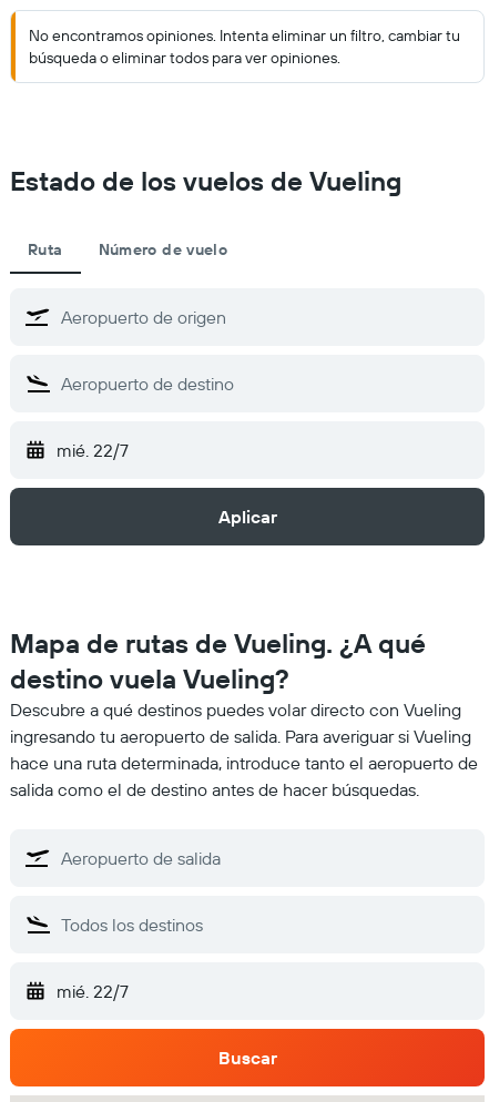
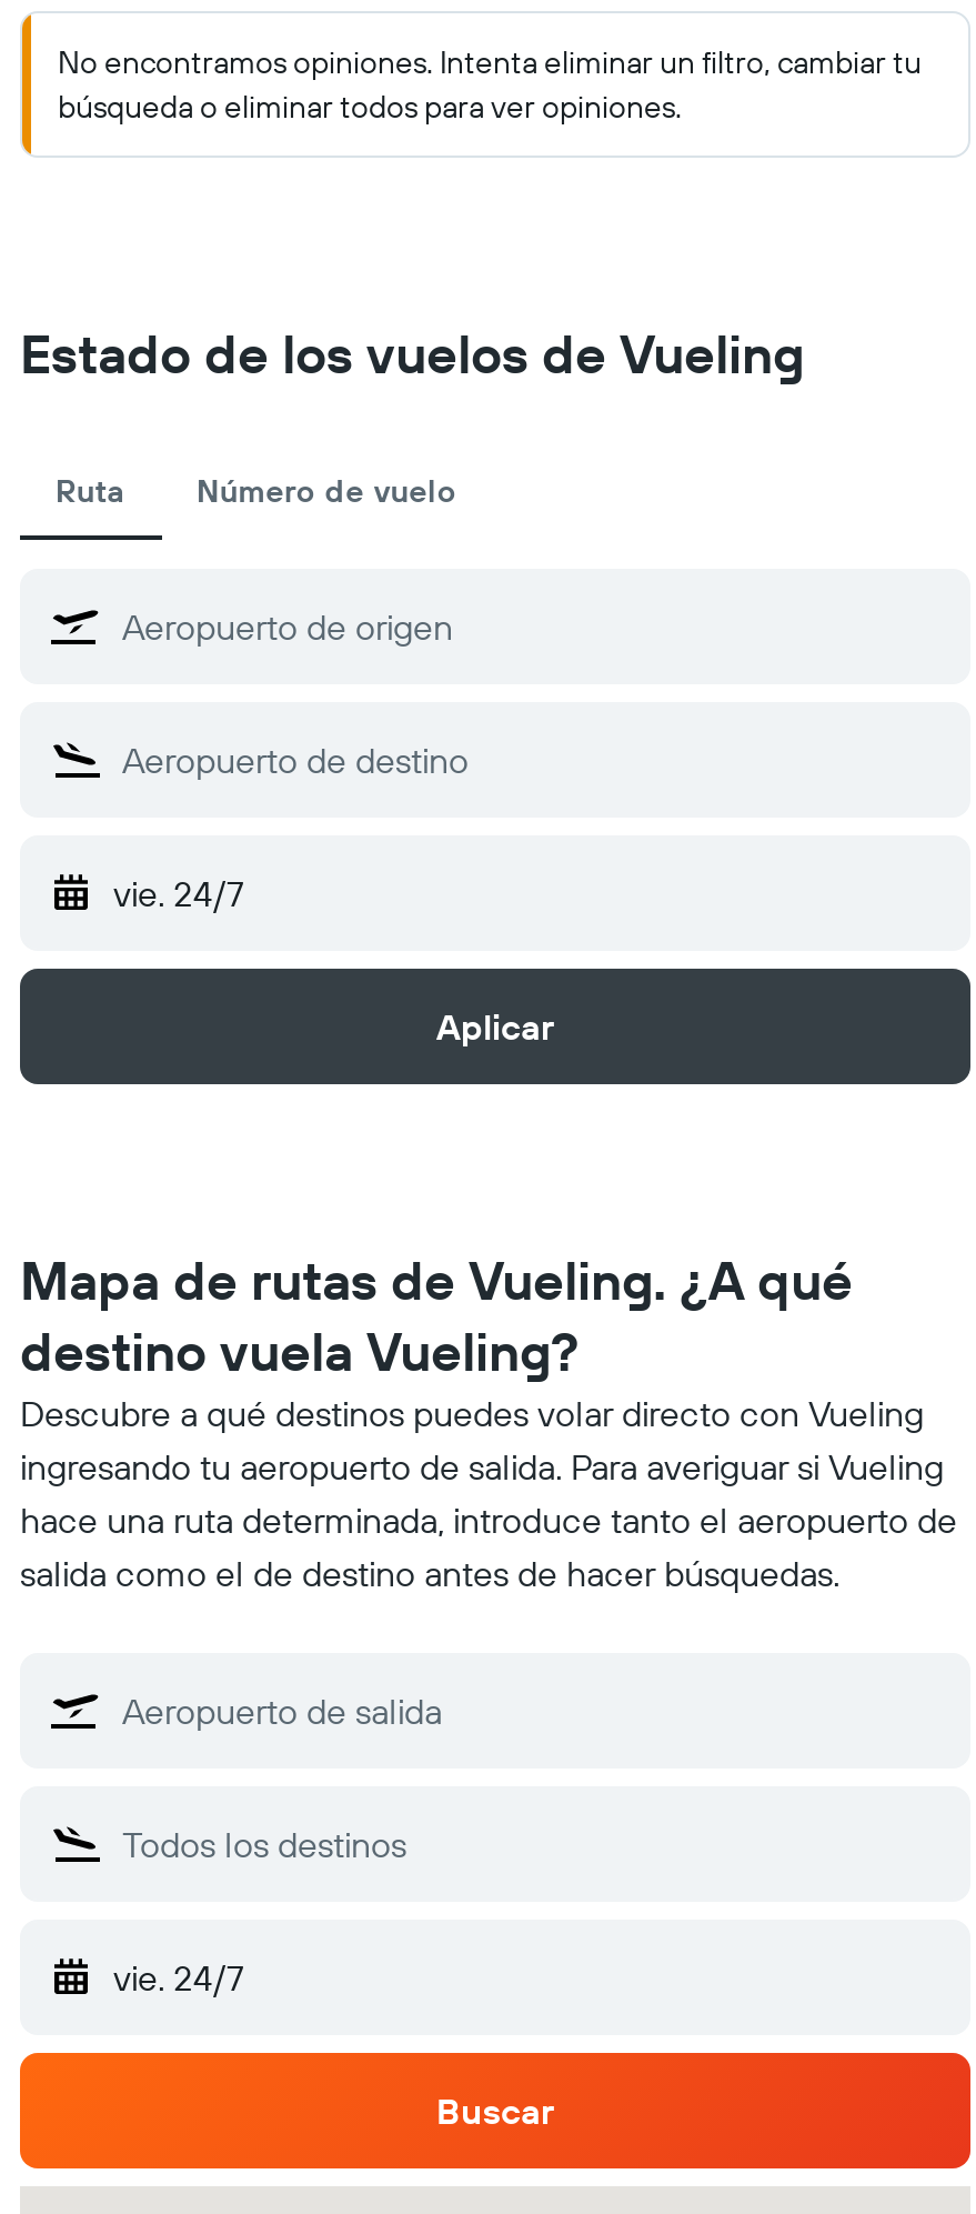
- mié. 22/7
+ vie. 24/7

- mié. 22/7
+ vie. 24/7
